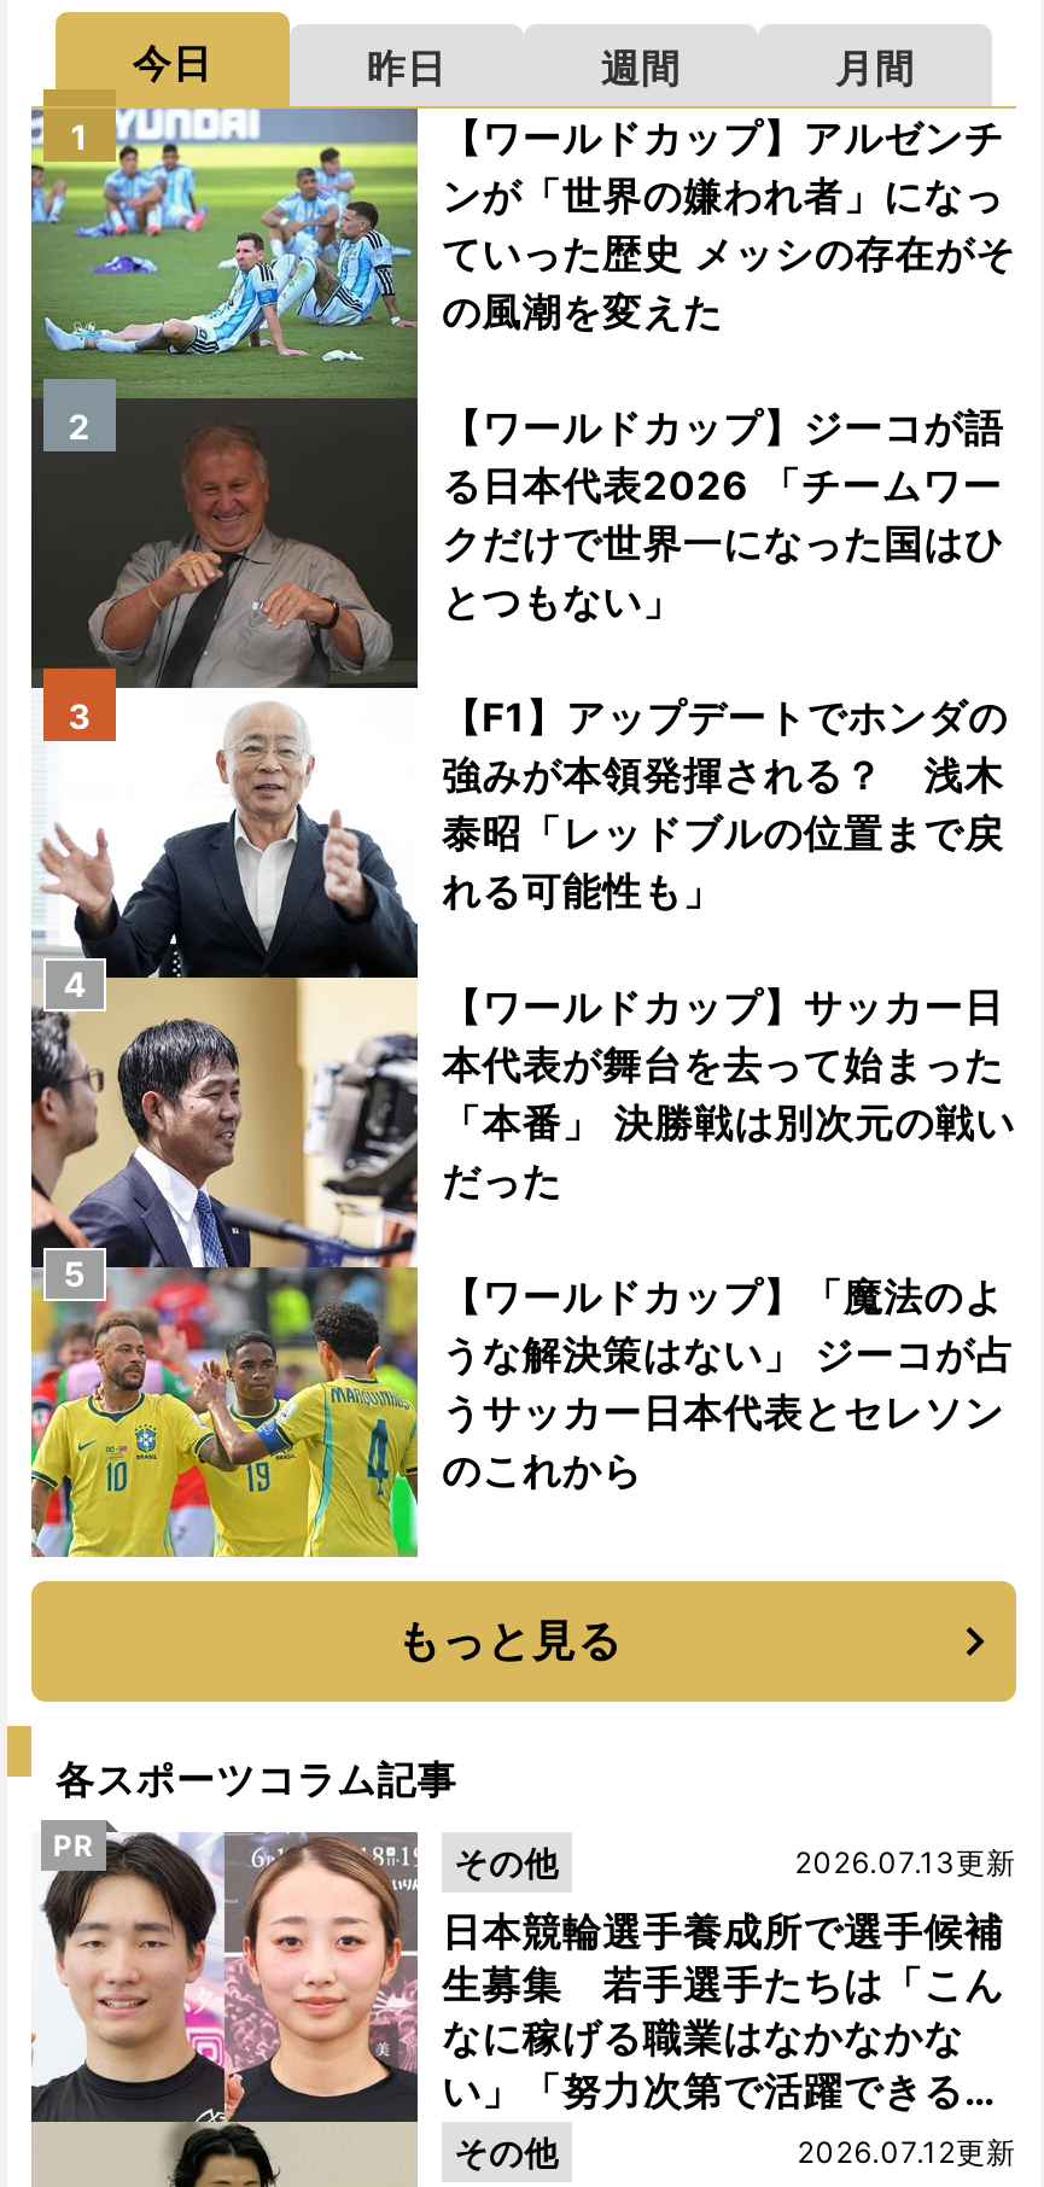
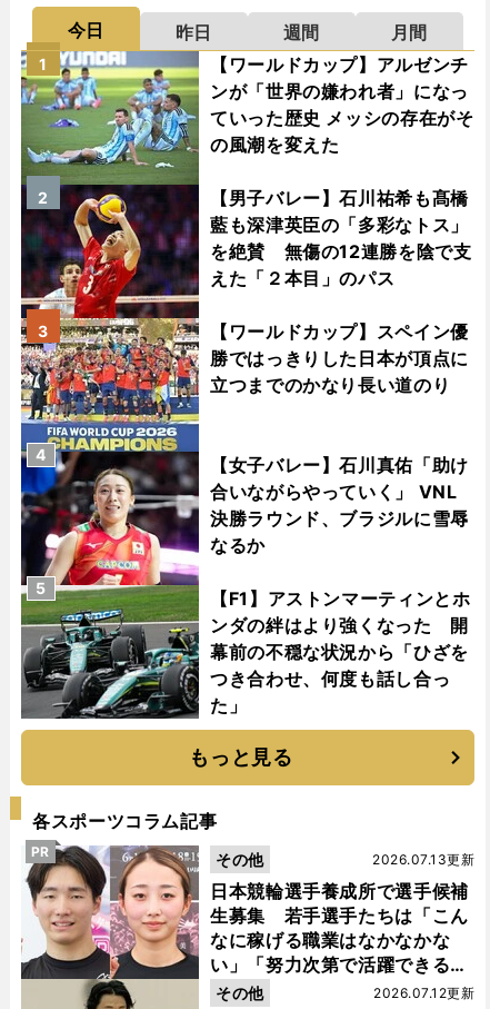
- [image]
- 【ワールドカップ】ジーコが語
- る日本代表2026 「チームワー
- クだけで世界一になった国はひ
- とつもない」
+ [image]
+ 【男子バレー】石川祐希も髙橋
+ 藍も深津英臣の「多彩なトス」
+ を絶賛 無傷の12連勝を陰で支
+ えた「２本目」のパス

- 【F1】アップデートでホンダの
- 強みが本領発揮される？ 浅木
- 泰昭「レッドブルの位置まで戻
- れる可能性も」
+ 【ワールドカップ】スペイン優
+ 勝ではっきりした日本が頂点に
+ 立つまでのかなり長い道のり

- 【ワールドカップ】サッカー日
- 本代表が舞台を去って始まった
- 「本番」 決勝戦は別次元の戦い
- だった
+ 【女子バレー】石川真佑「助け
+ 合いながらやっていく」 VNL
+ 決勝ラウンド、ブラジルに雪辱
+ なるか

- 【ワールドカップ】「魔法のよ
- うな解決策はない」 ジーコが占
- うサッカー日本代表とセレソン
- のこれから
+ 【F1】アストンマーティンとホ
+ ンダの絆はより強くなった 開
+ 幕前の不穏な状況から「ひざを
+ つき合わせ、何度も話し合っ
+ た」
